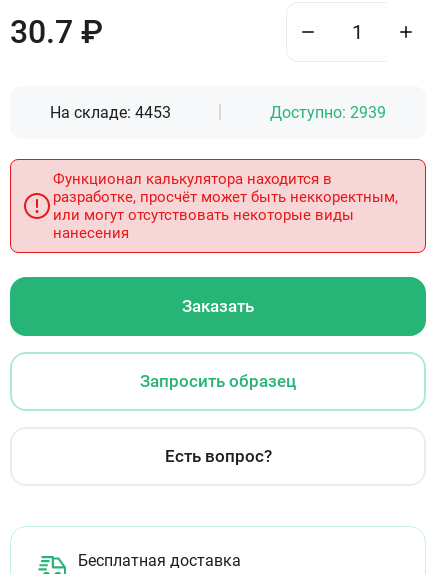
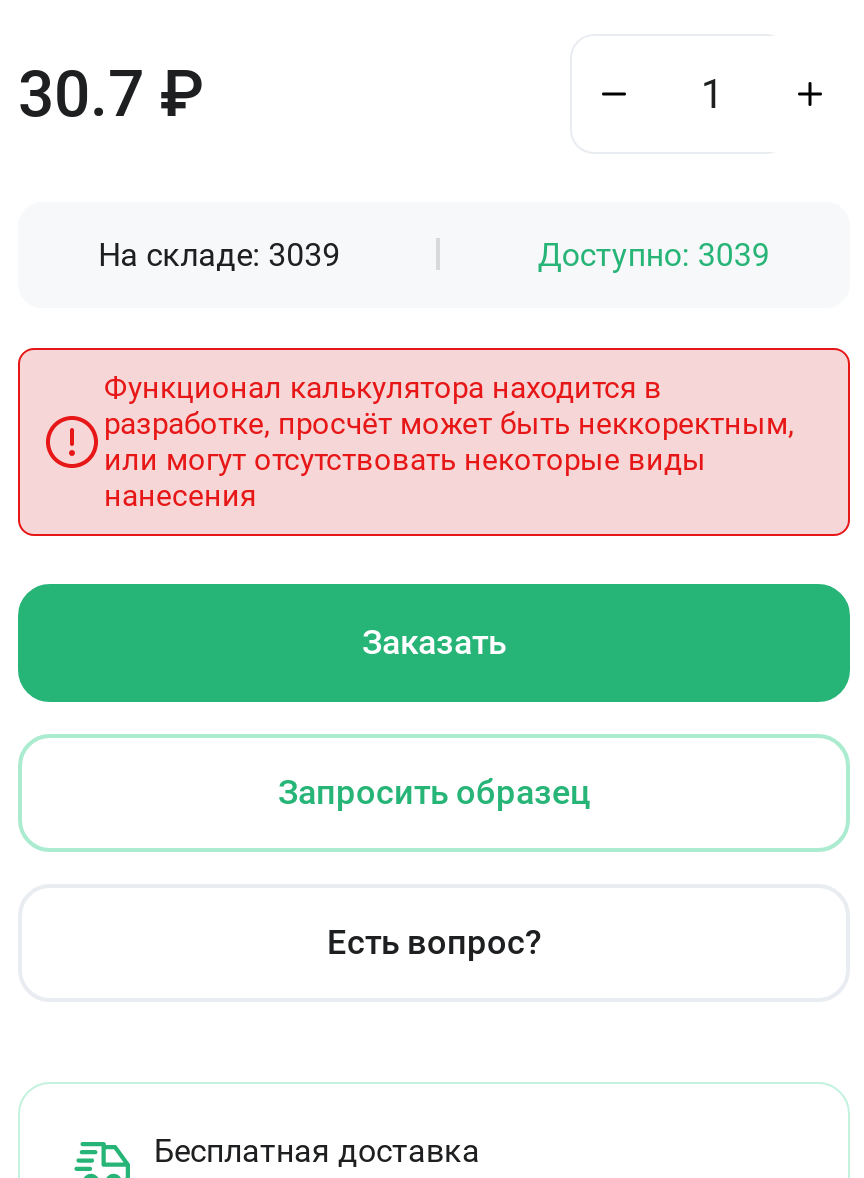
- На складе: 4453
+ На складе: 3039

- Доступно: 2939
+ Доступно: 3039
